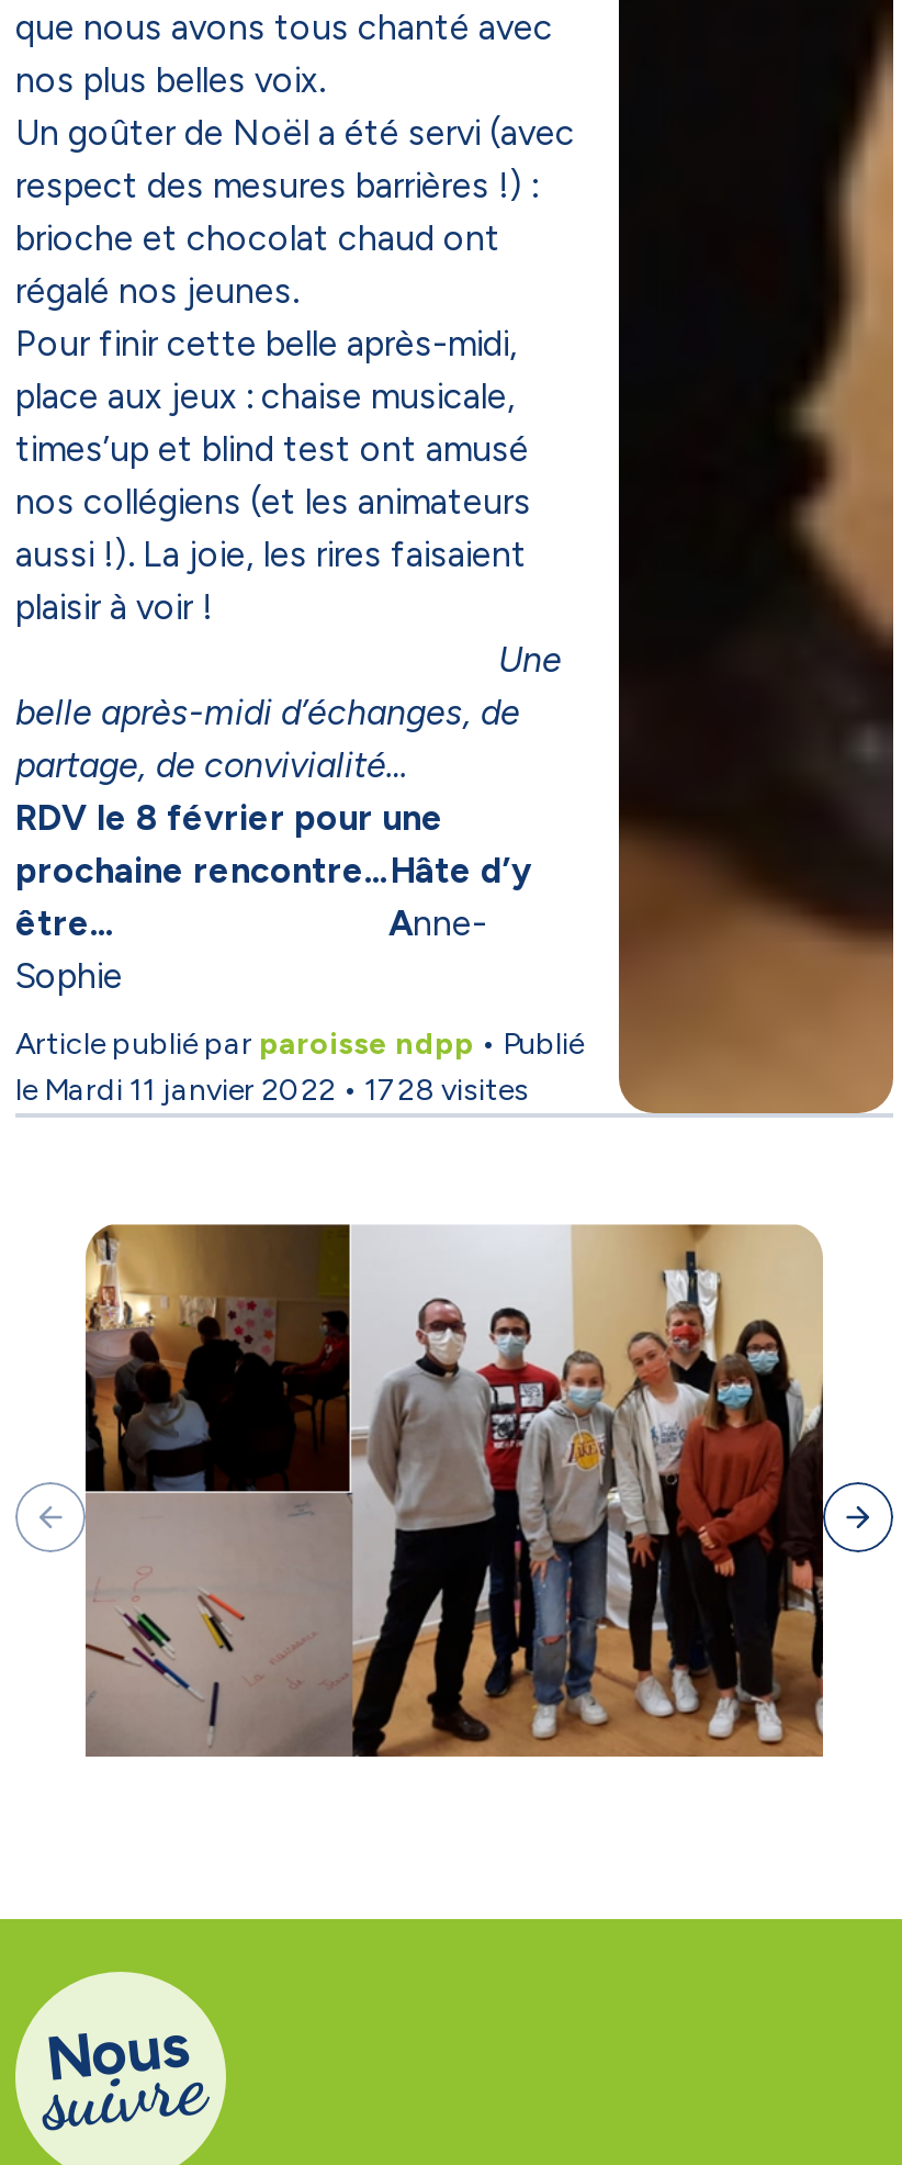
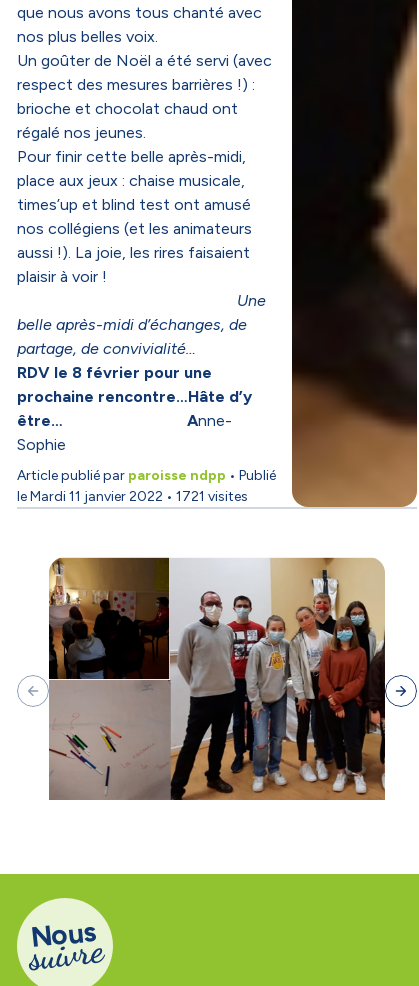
- le Mardi 11 janvier 2022 • 1728 visites
+ le Mardi 11 janvier 2022 • 1721 visites
